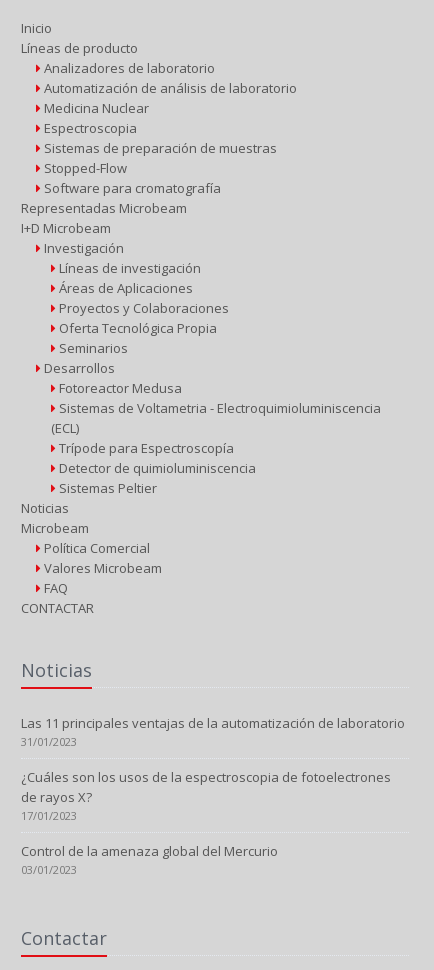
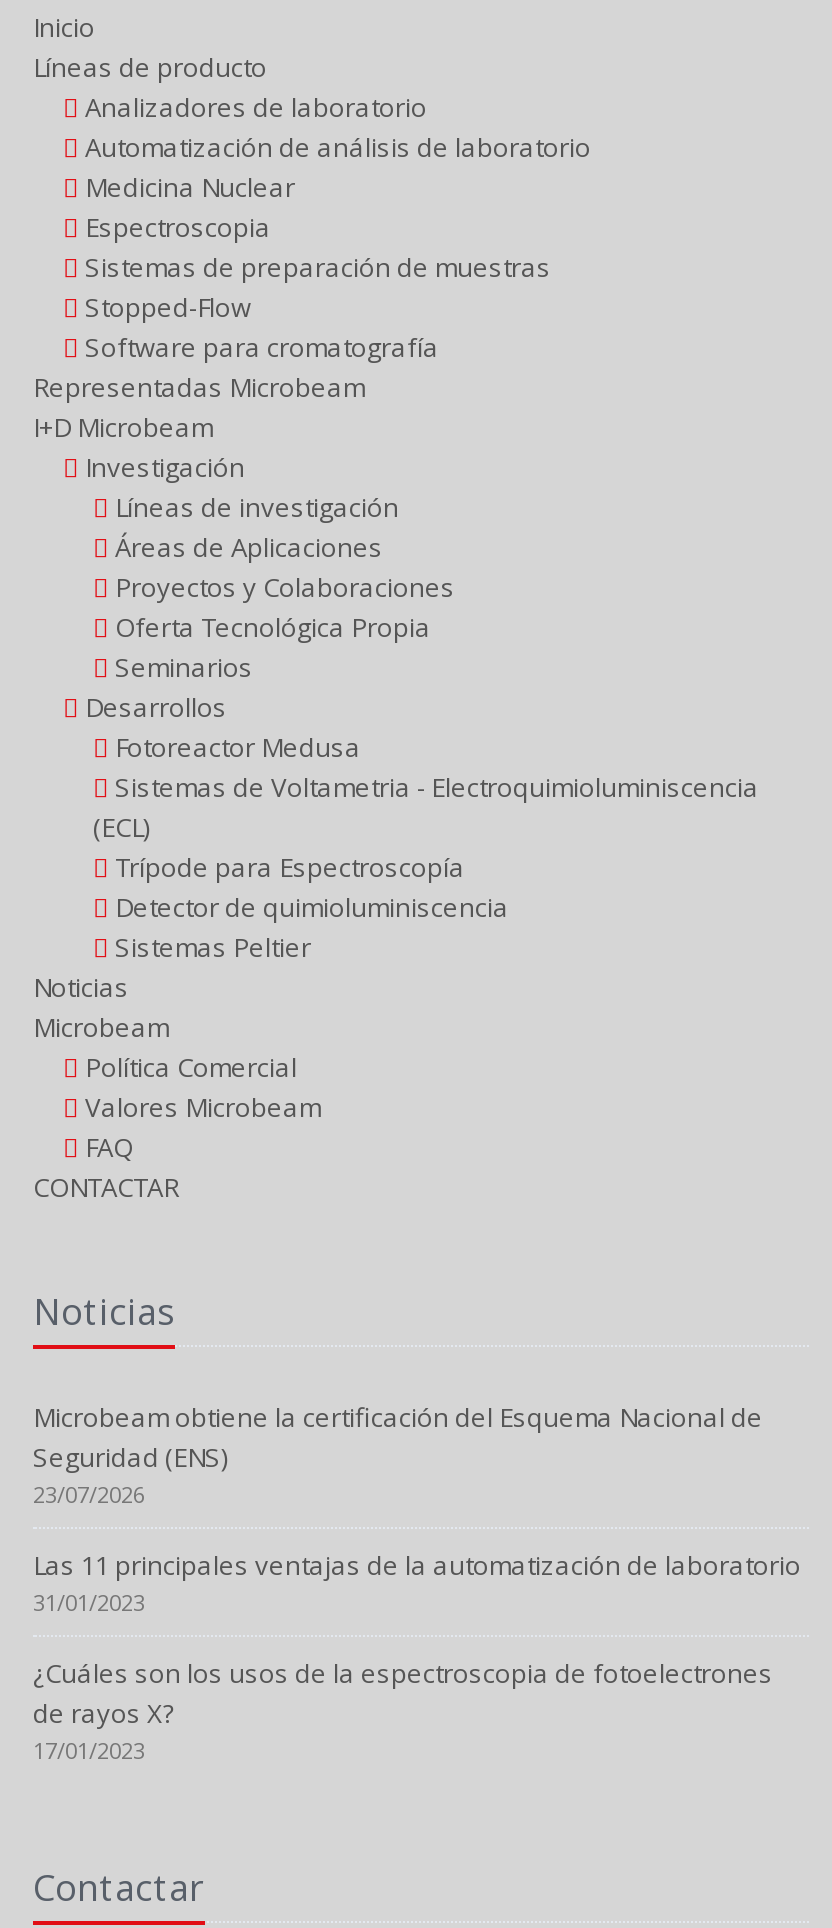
+ Microbeam obtiene la certificación del Esquema Nacional de
+ Seguridad (ENS)
+ 23/07/2026

moved down: Las 11 principales ventajas de la automatización de laboratorio | 31/01/2023 | ¿Cuáles son los usos de la espectroscopia de fotoelectrones | de rayos X? | 17/01/2023

- Control de la amenaza global del Mercurio
- 03/01/2023
